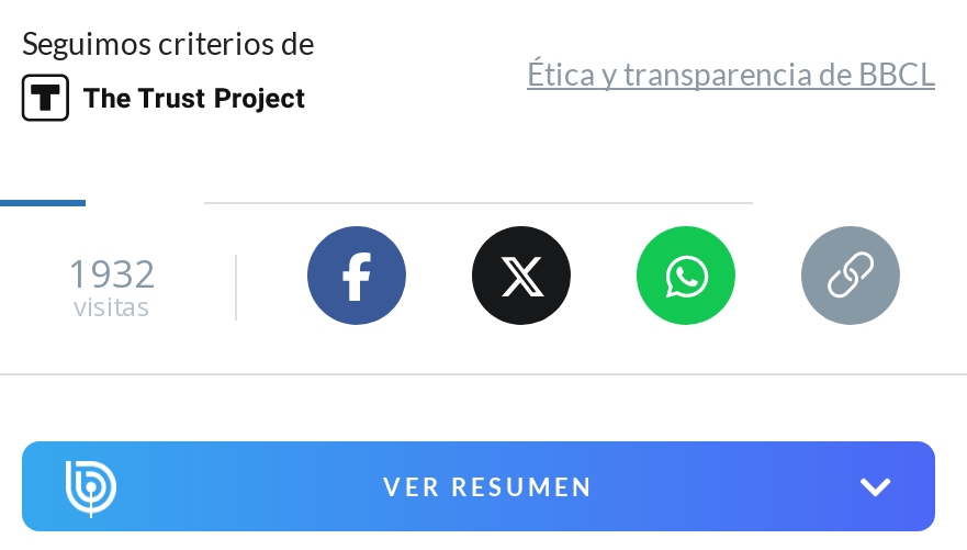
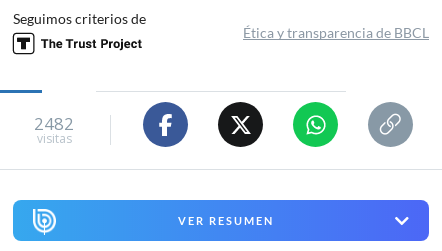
- 1932
+ 2482
